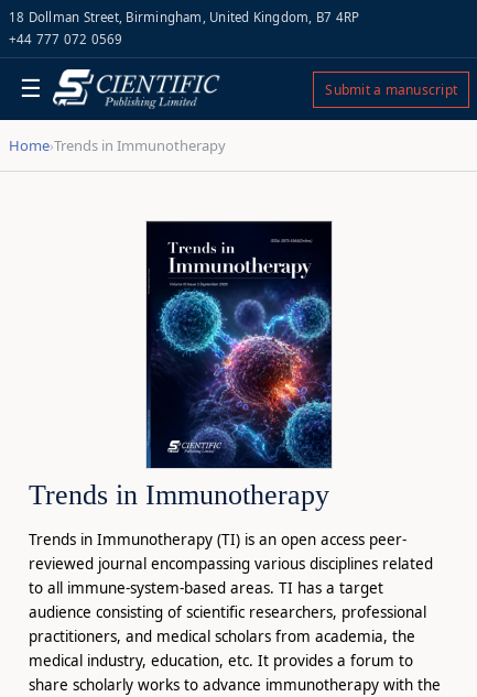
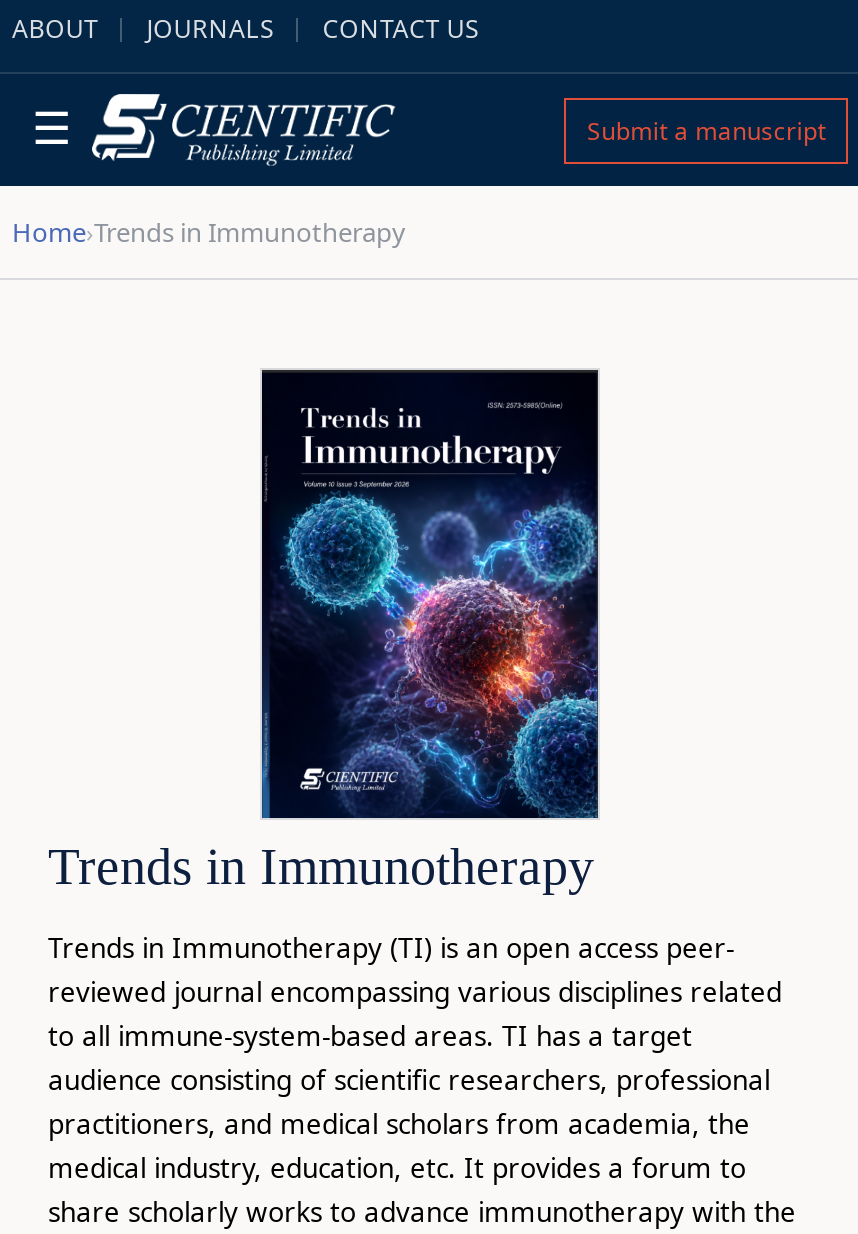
- 18 Dollman Street, Birmingham, United Kingdom, B7 4RP
- +44 777 072 0569
+ ABOUT
+ JOURNALS
+ CONTACT US
